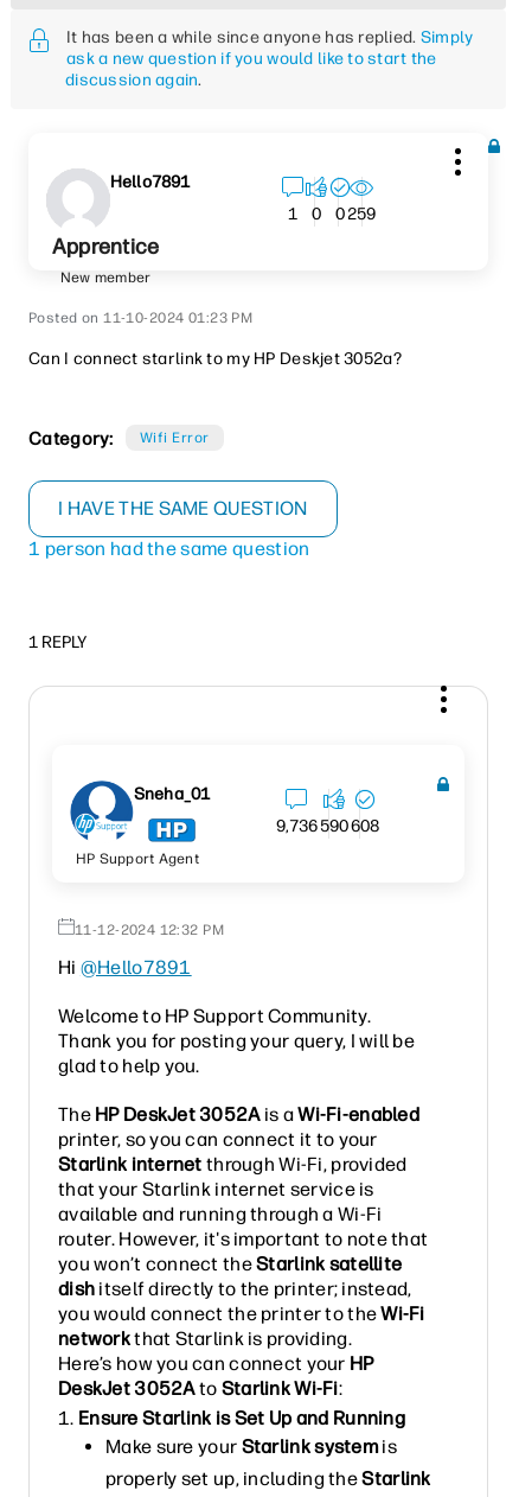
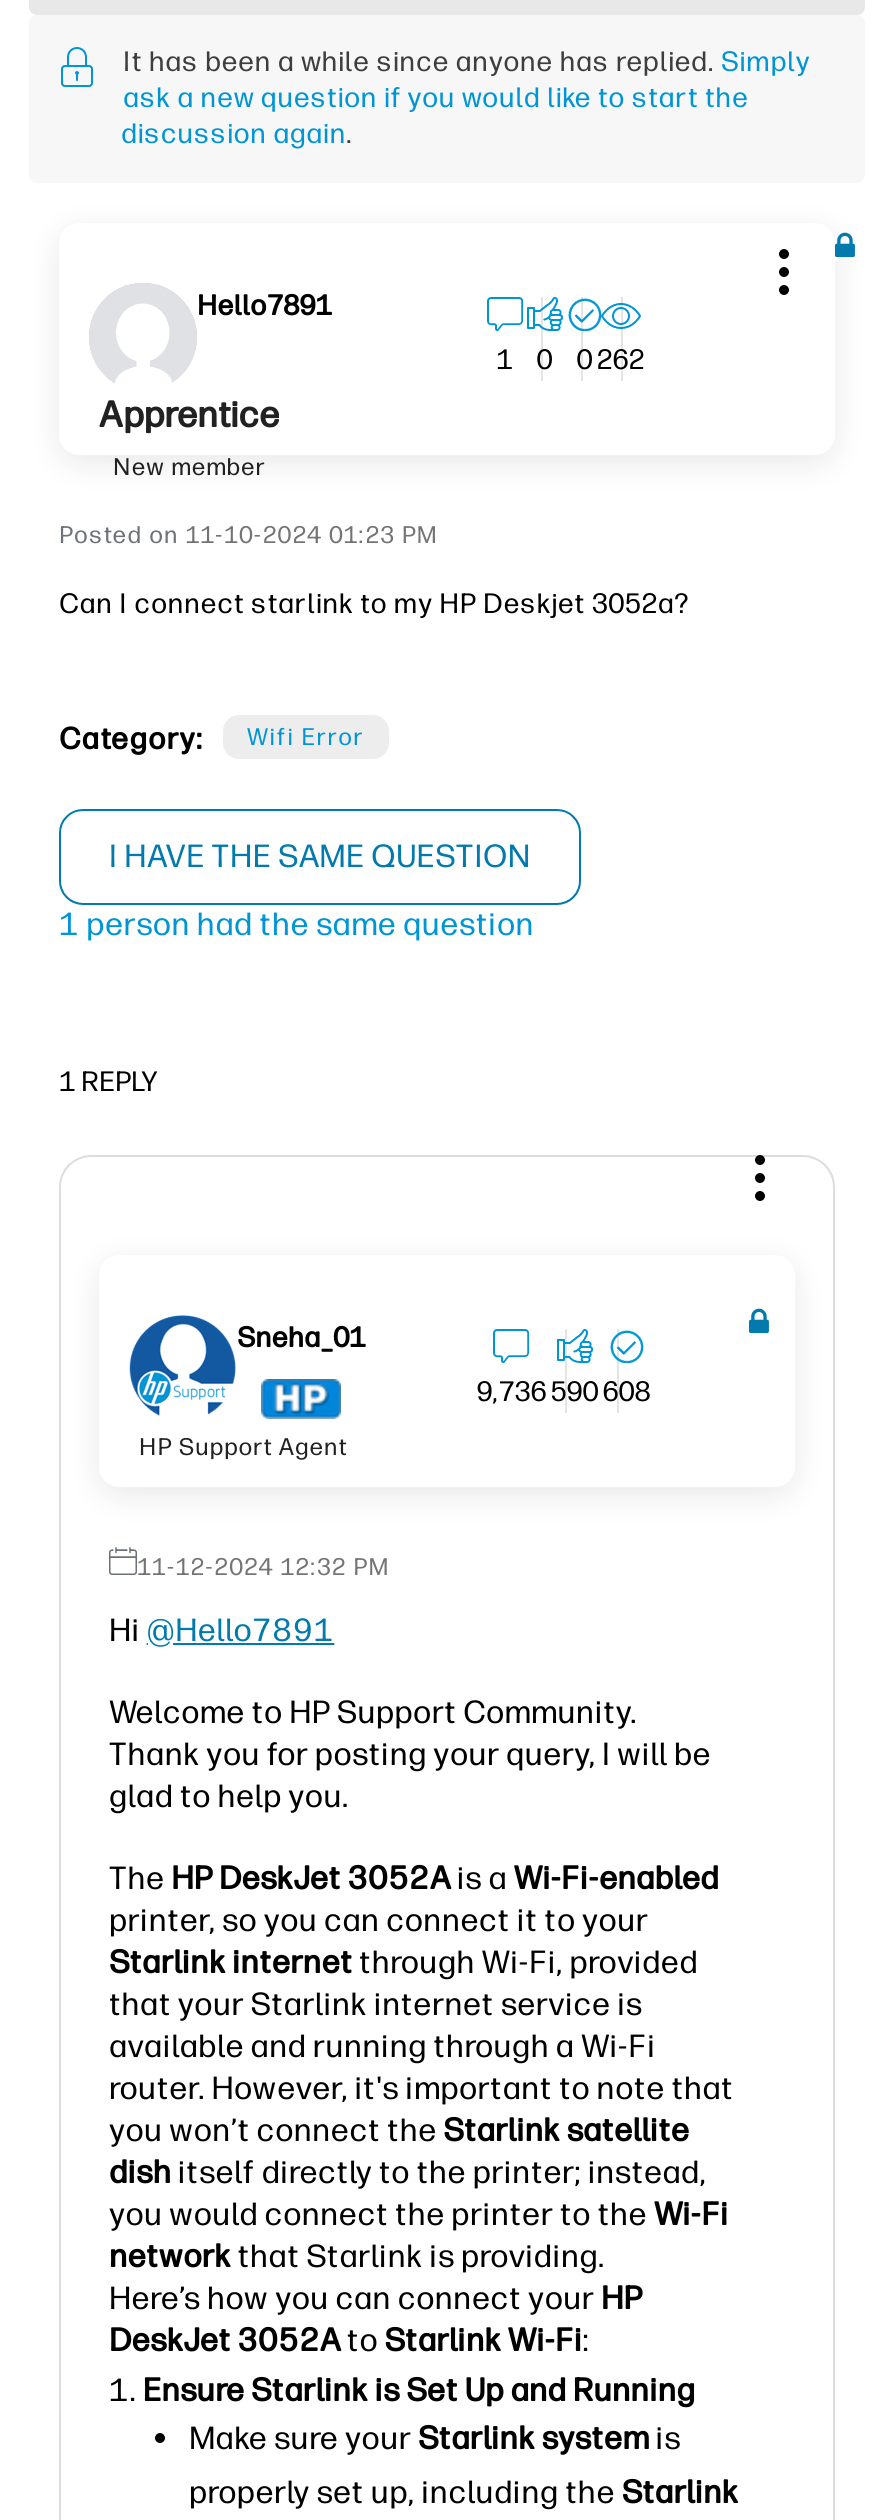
- 1 0 0 259
+ 1 0 0 262
